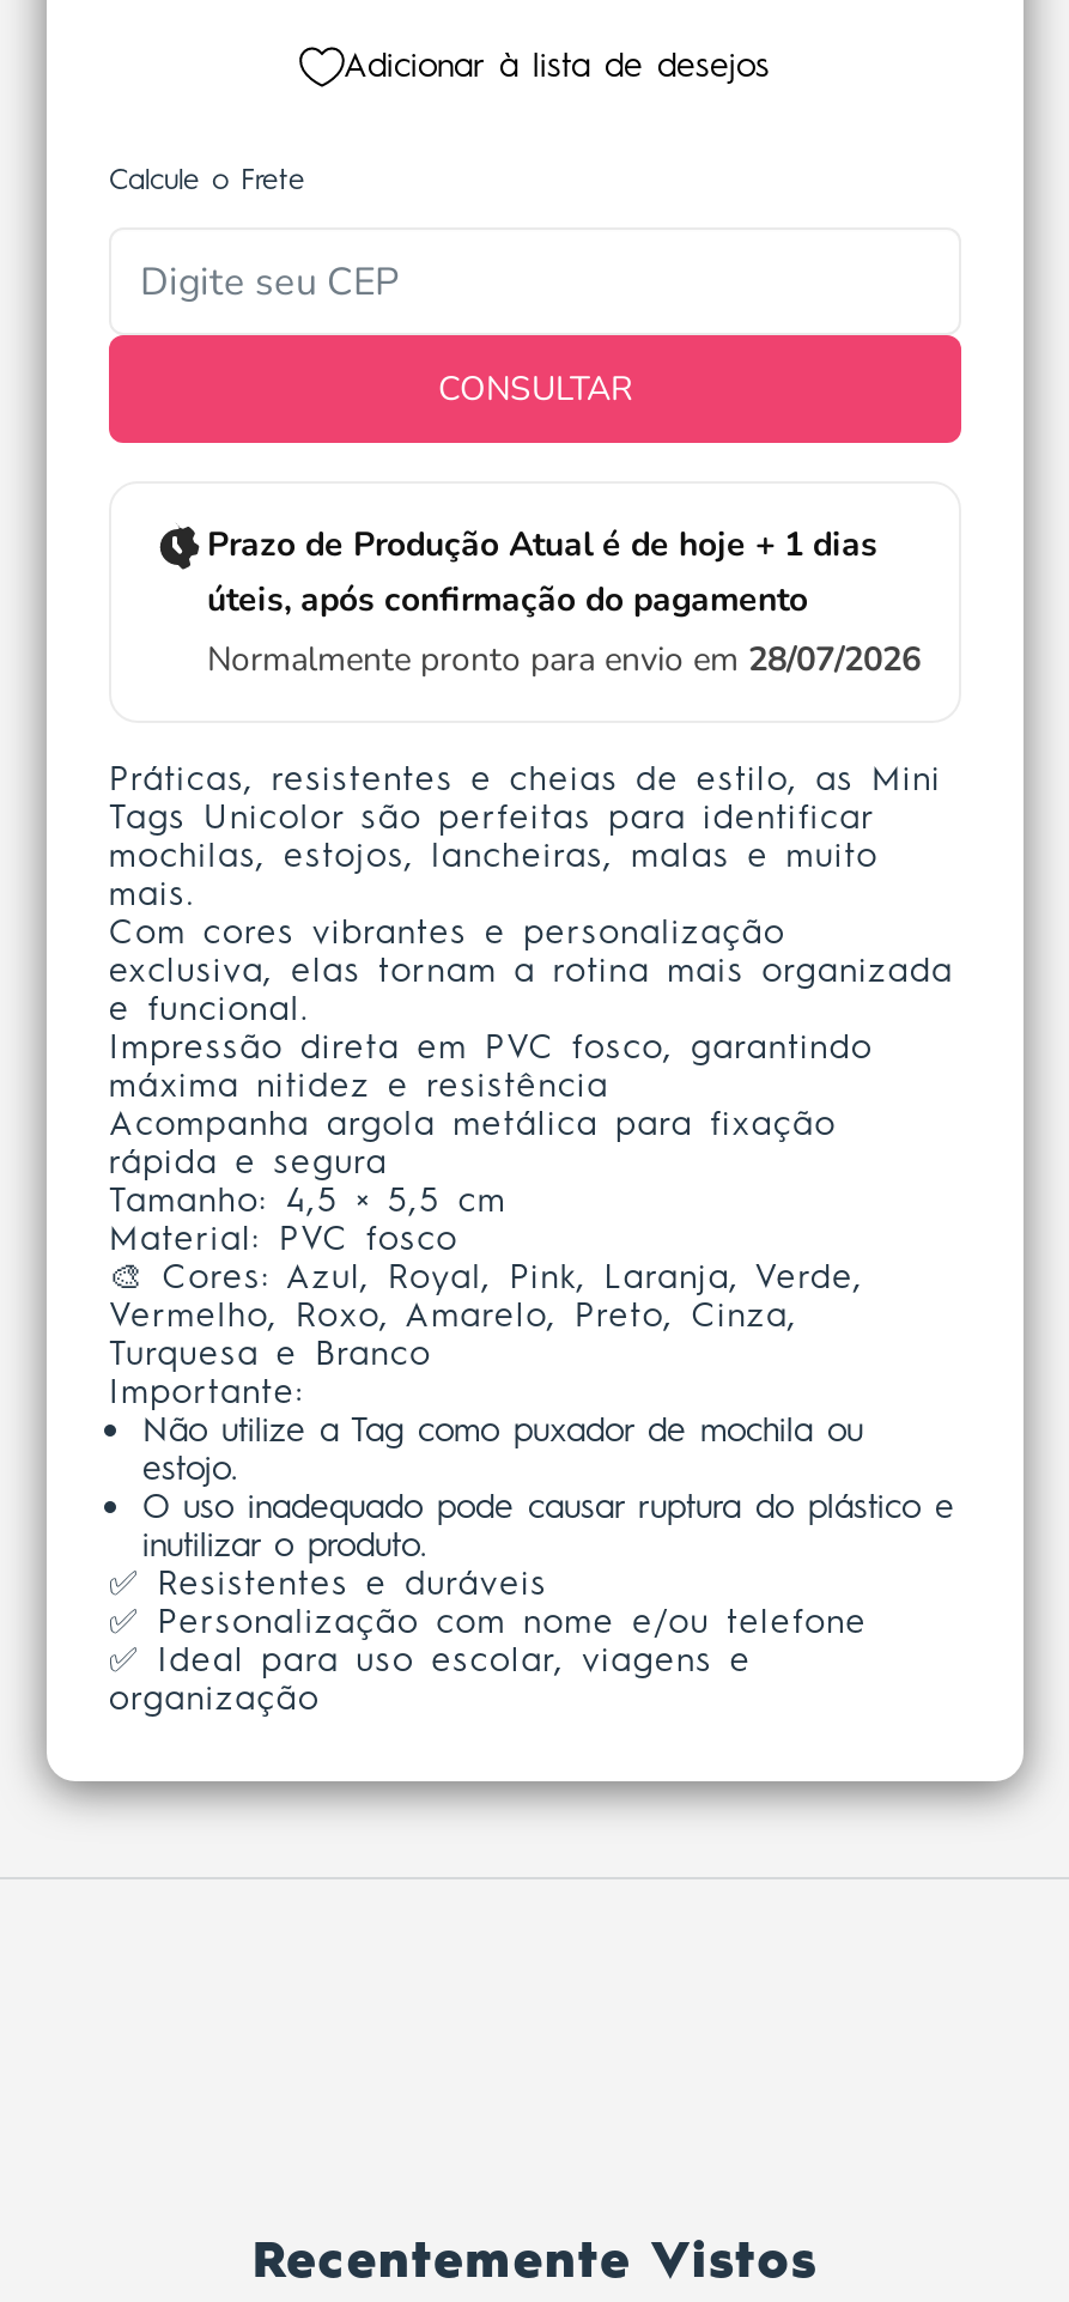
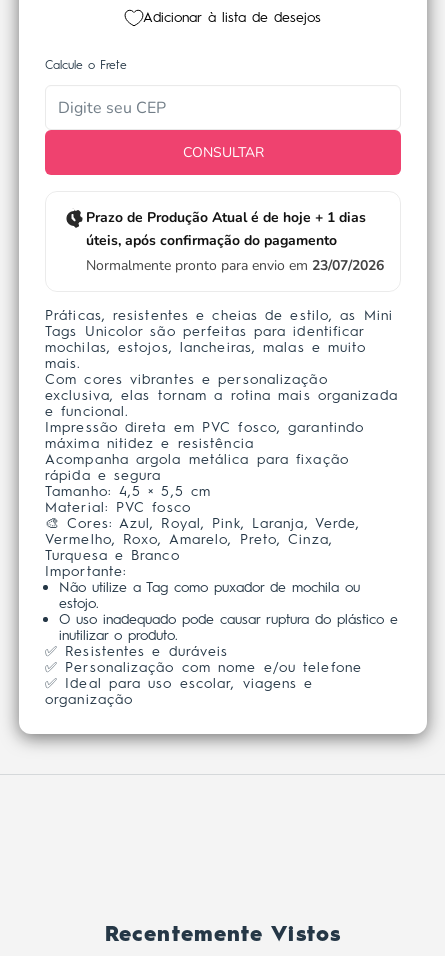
- Normalmente pronto para envio em 28/07/2026
+ Normalmente pronto para envio em 23/07/2026
